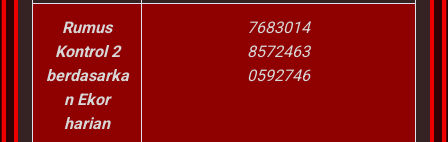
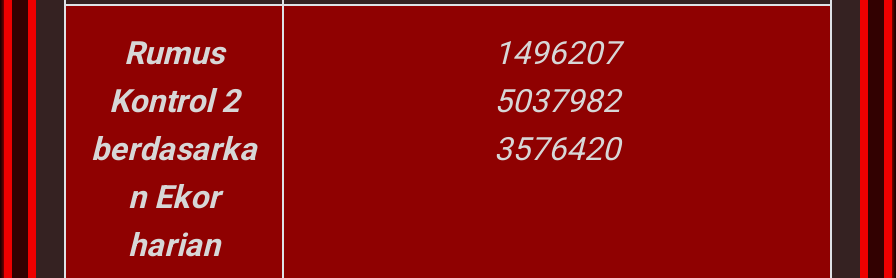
- 7683014
+ 1496207

- 8572463
+ 5037982

- 0592746
+ 3576420
